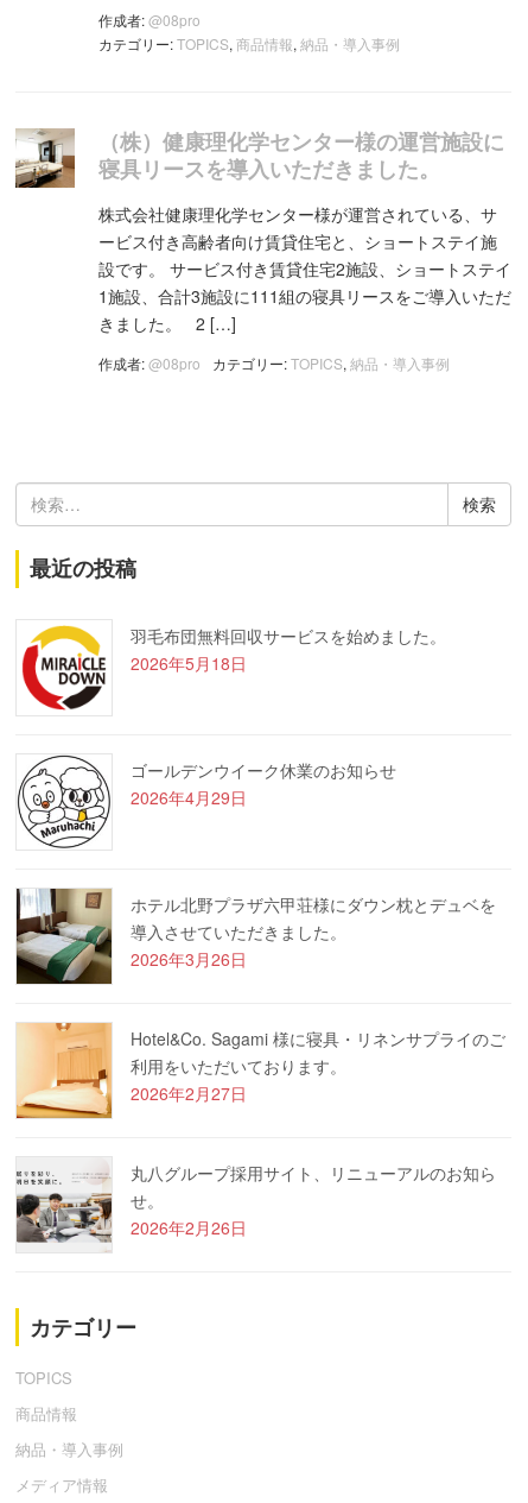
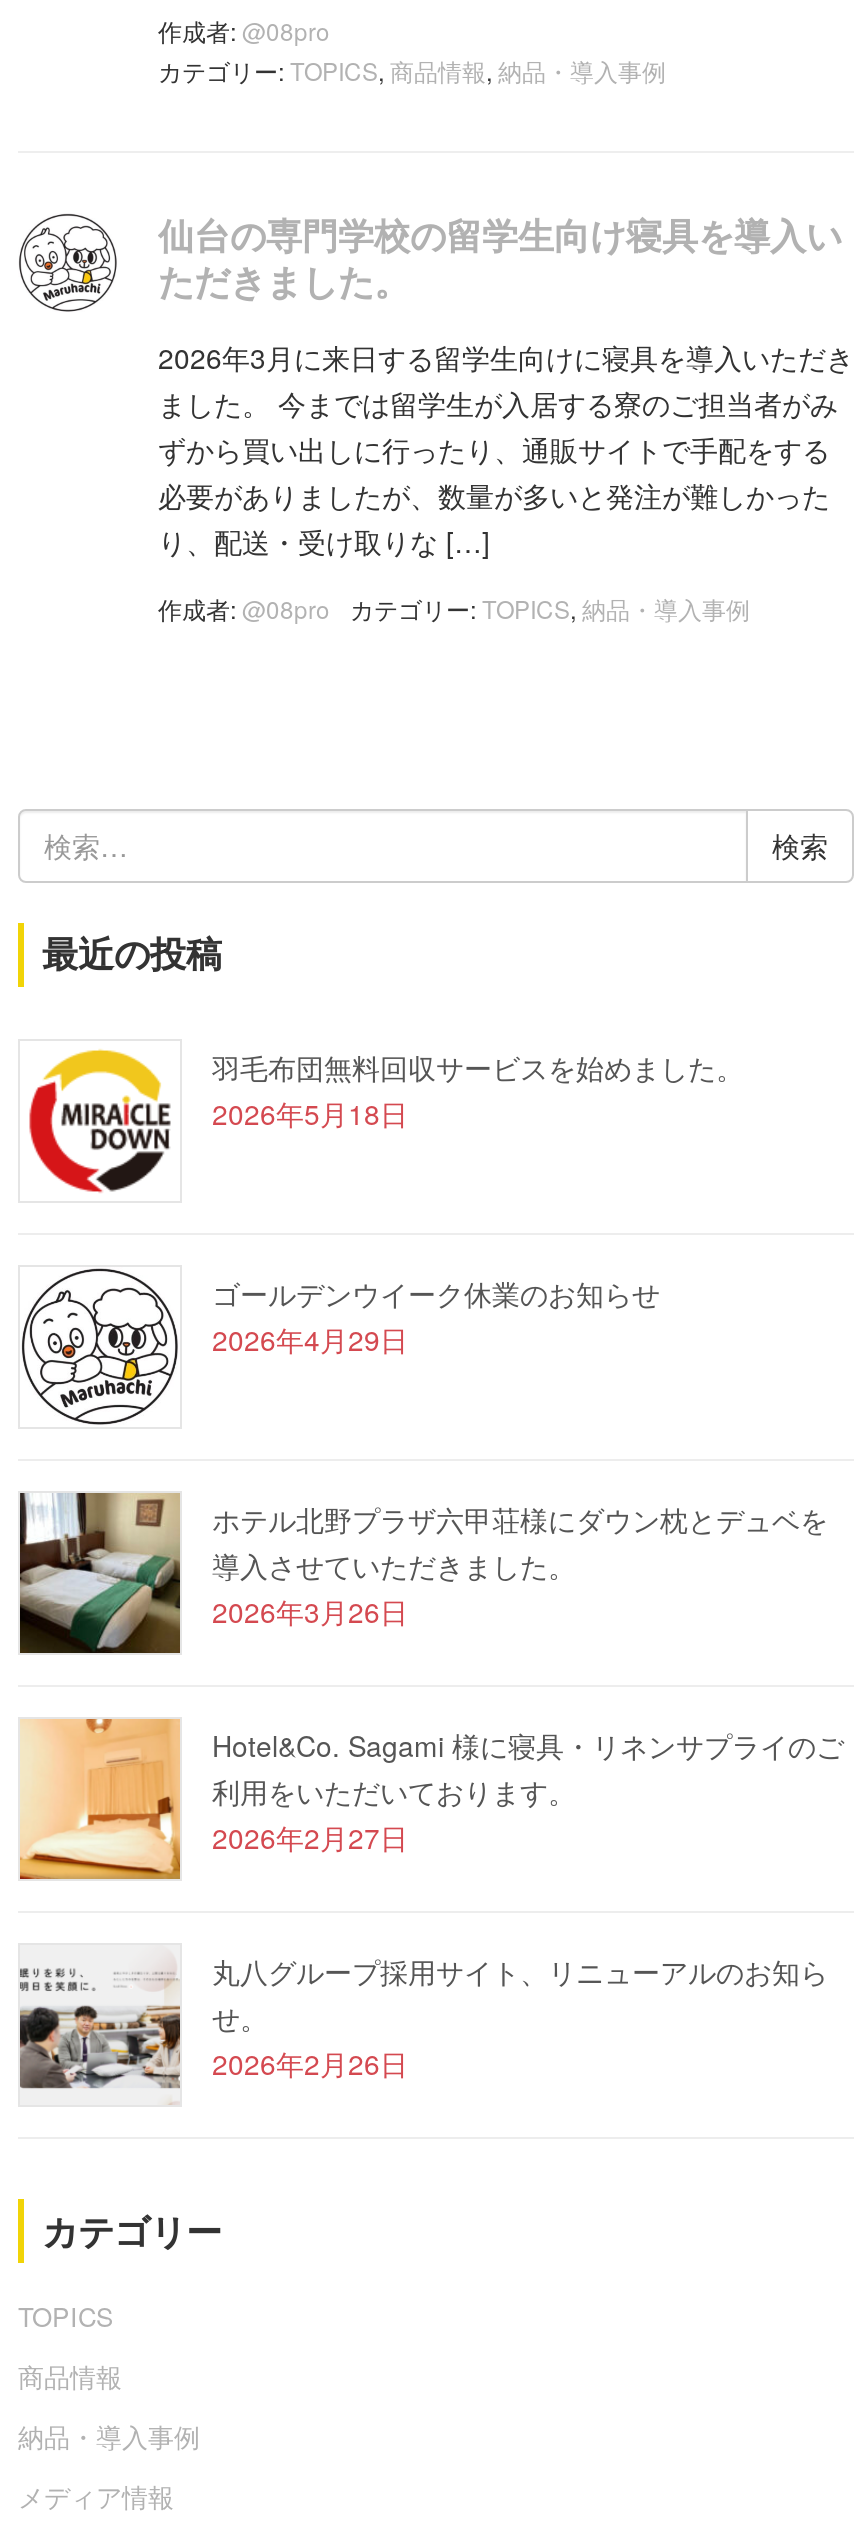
- [image]
- （株）健康理化学センター様の運営施設に
- 寝具リースを導入いただきました。
+ [image]
+ 仙台の専門学校の留学生向け寝具を導入い
+ ただきました。

- 株式会社健康理化学センター様が運営されている、サ
- ービス付き高齢者向け賃貸住宅と、ショートステイ施
- 設です。 サービス付き賃貸住宅2施設、ショートステイ
- 1施設、合計3施設に111組の寝具リースをご導入いただ
- きました。 2 […]
+ 2026年3月に来日する留学生向けに寝具を導入いただき
+ ました。 今までは留学生が入居する寮のご担当者がみ
+ ずから買い出しに行ったり、通販サイトで手配をする
+ 必要がありましたが、数量が多いと発注が難しかった
+ り、配送・受け取りな […]
